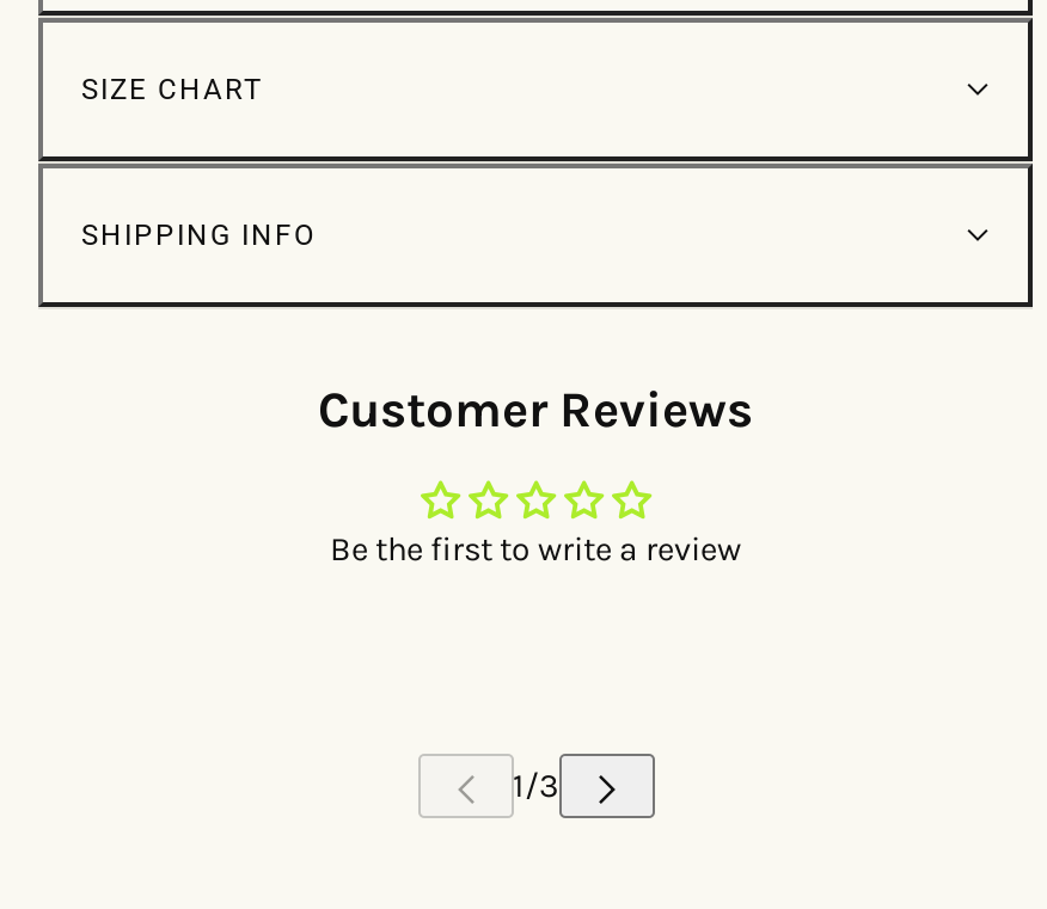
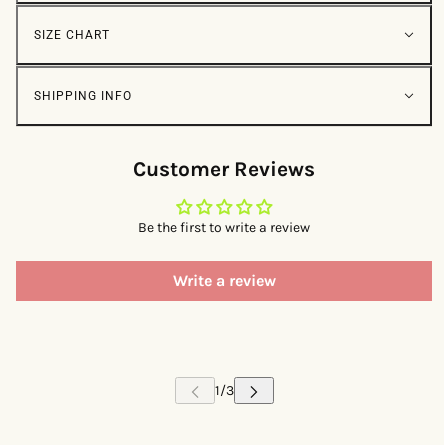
+ Write a review
